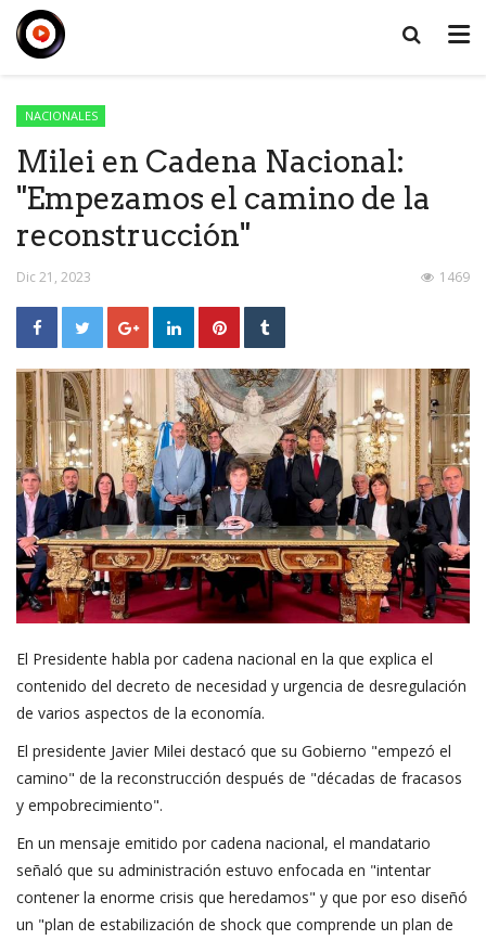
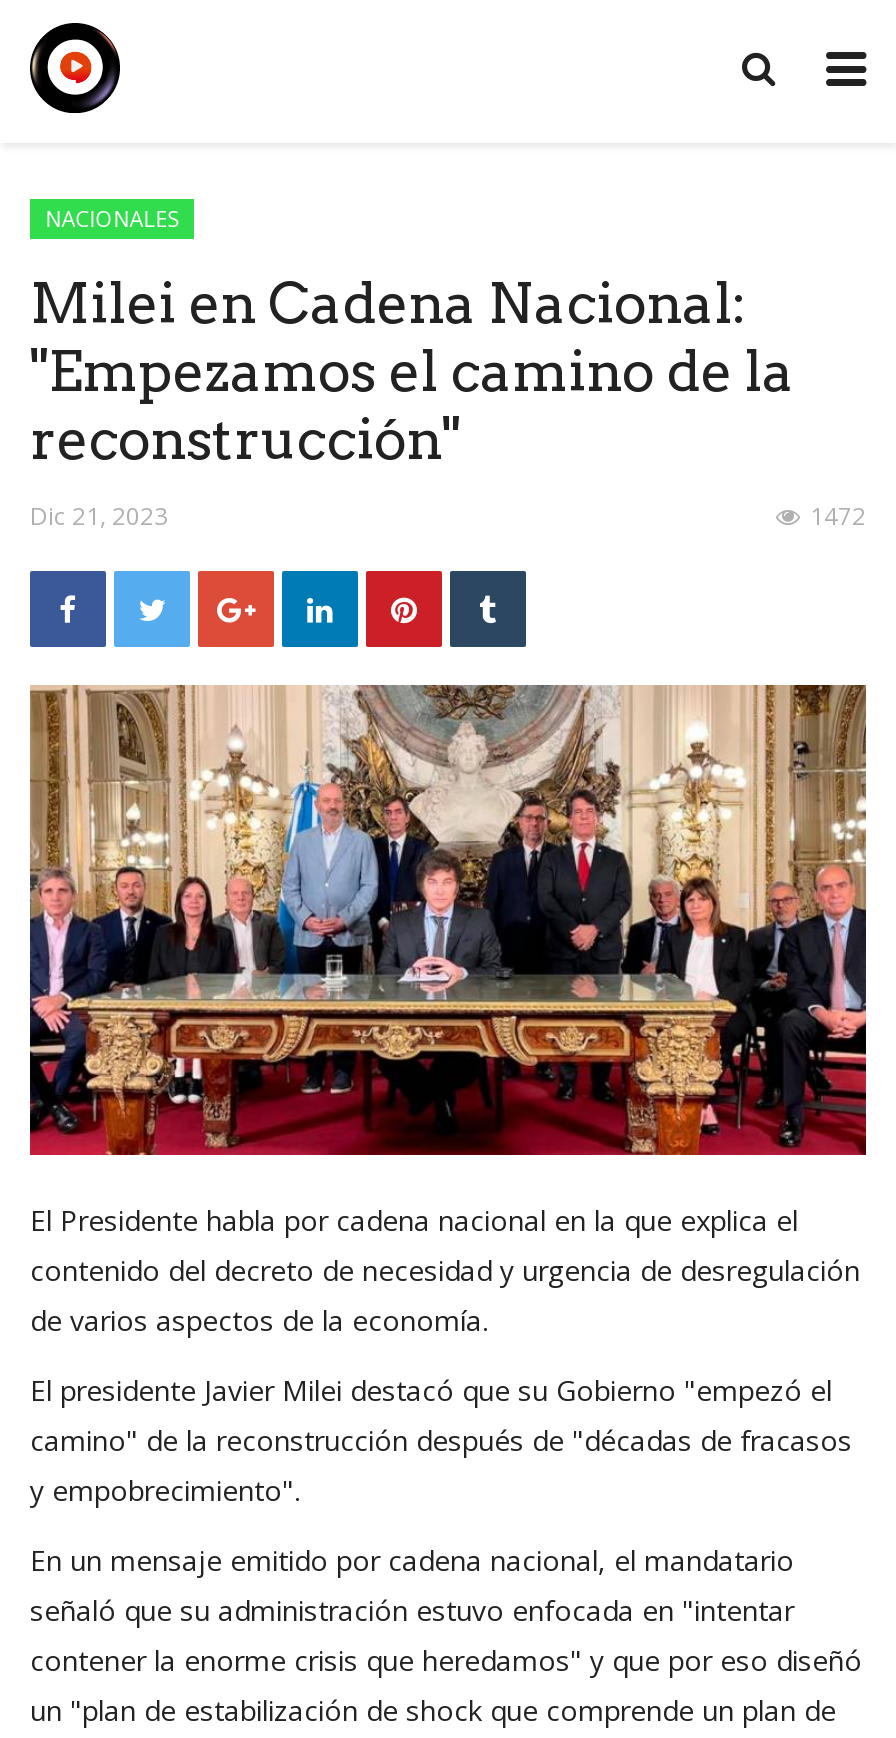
- 1469
+ 1472
